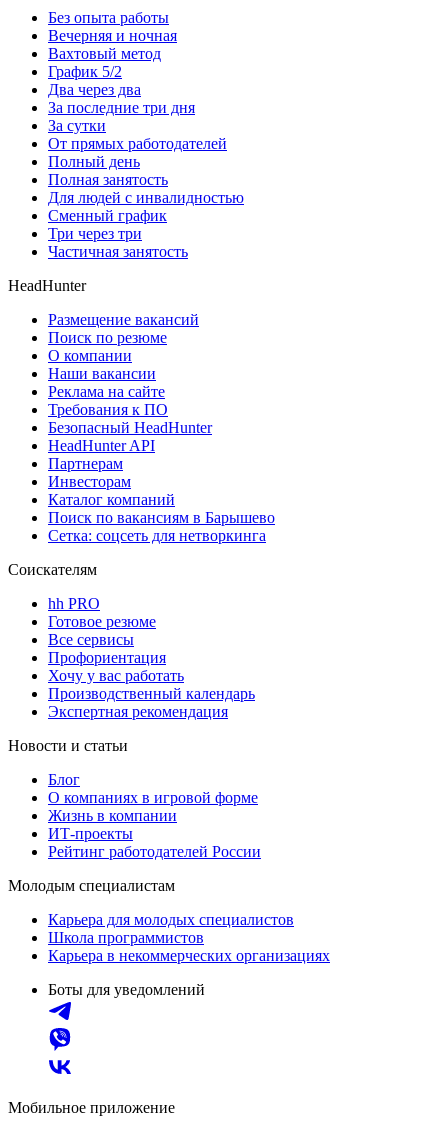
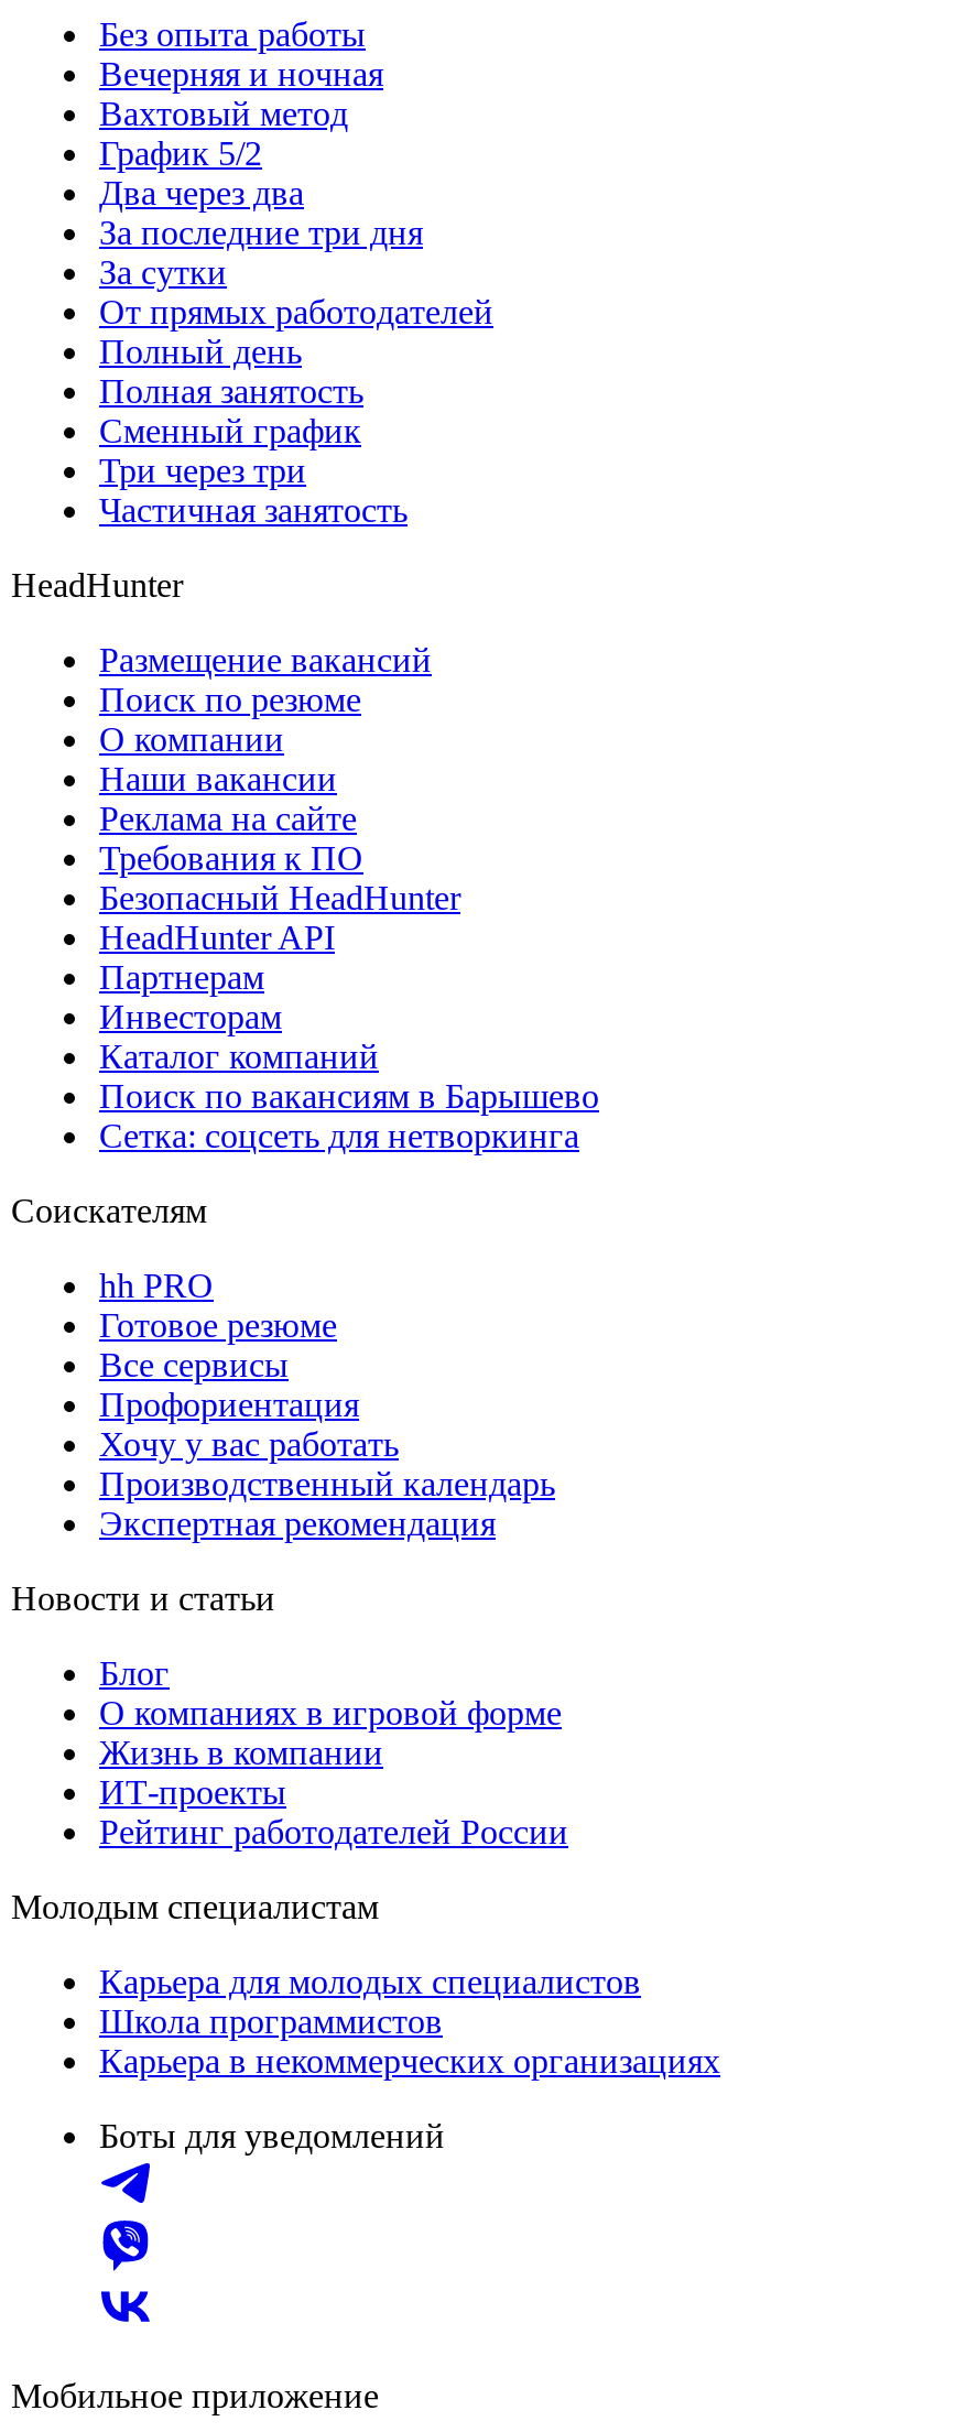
- Для людей с инвалидностью
